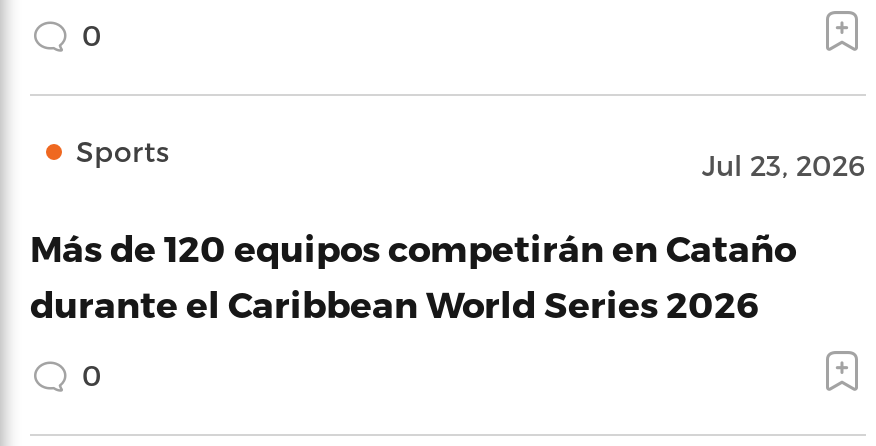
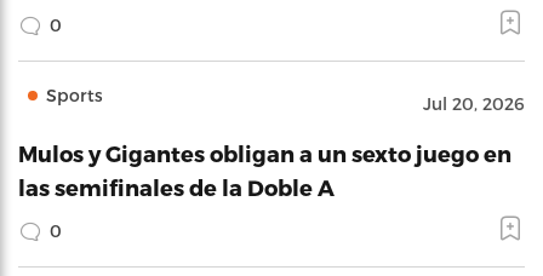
- Jul 23, 2026
+ Jul 20, 2026

- Más de 120 equipos competirán en Cataño
- durante el Caribbean World Series 2026
+ Mulos y Gigantes obligan a un sexto juego en
+ las semifinales de la Doble A
